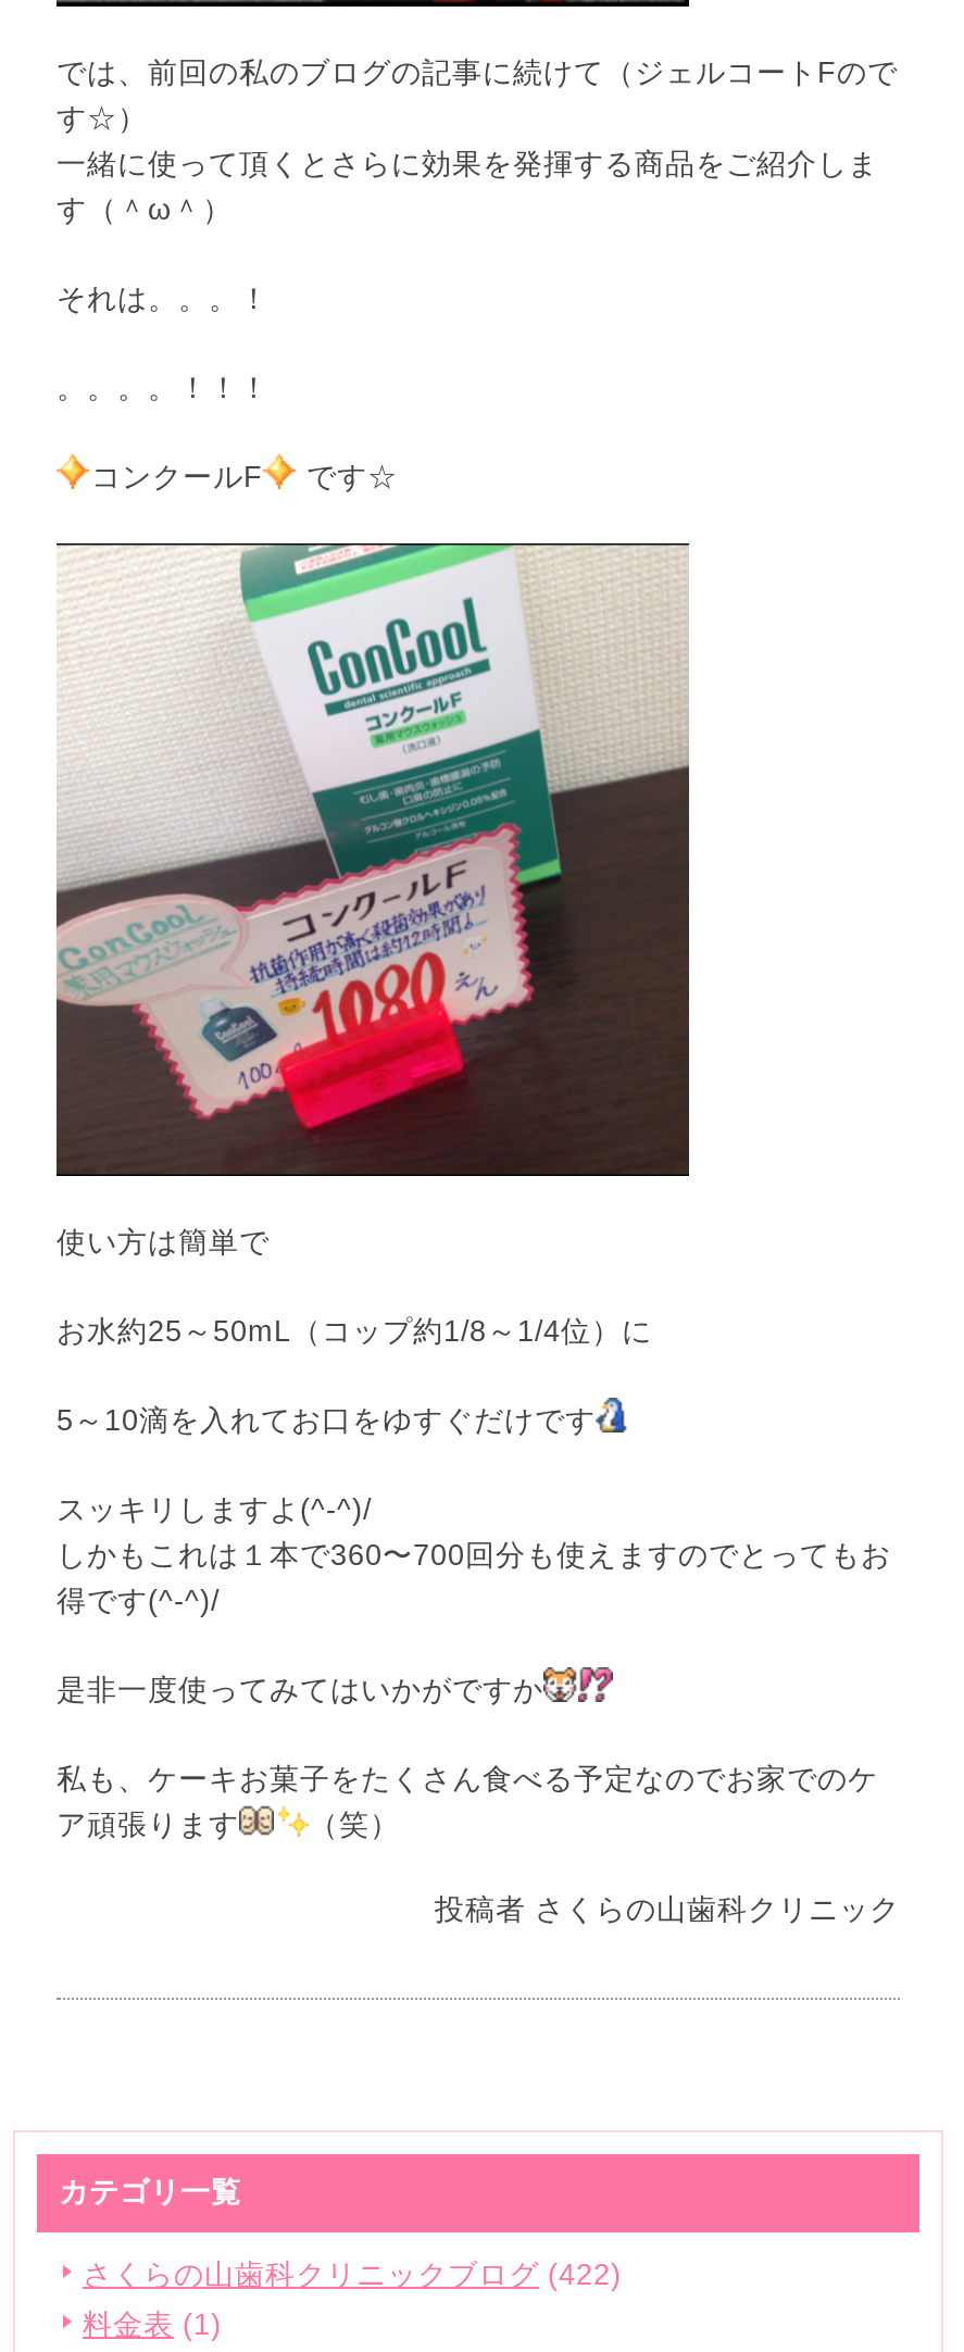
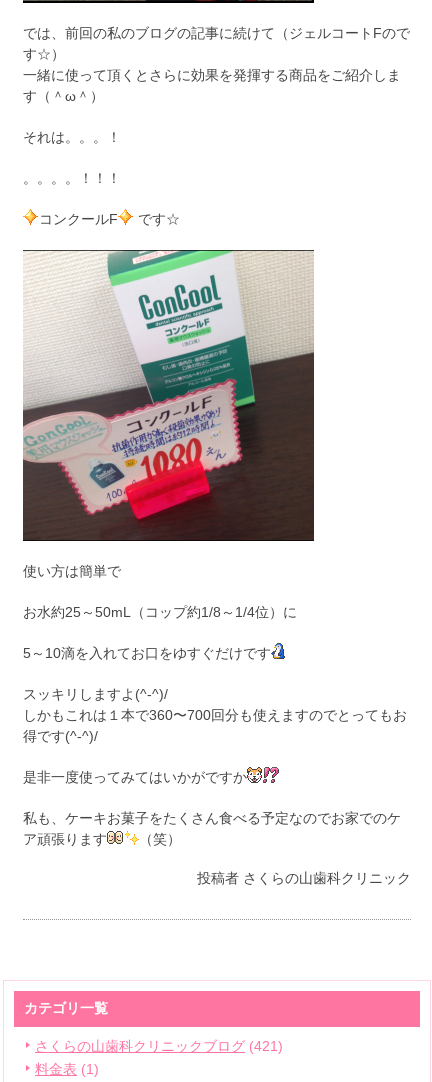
- さくらの山歯科クリニックブログ(422)
+ さくらの山歯科クリニックブログ(421)
